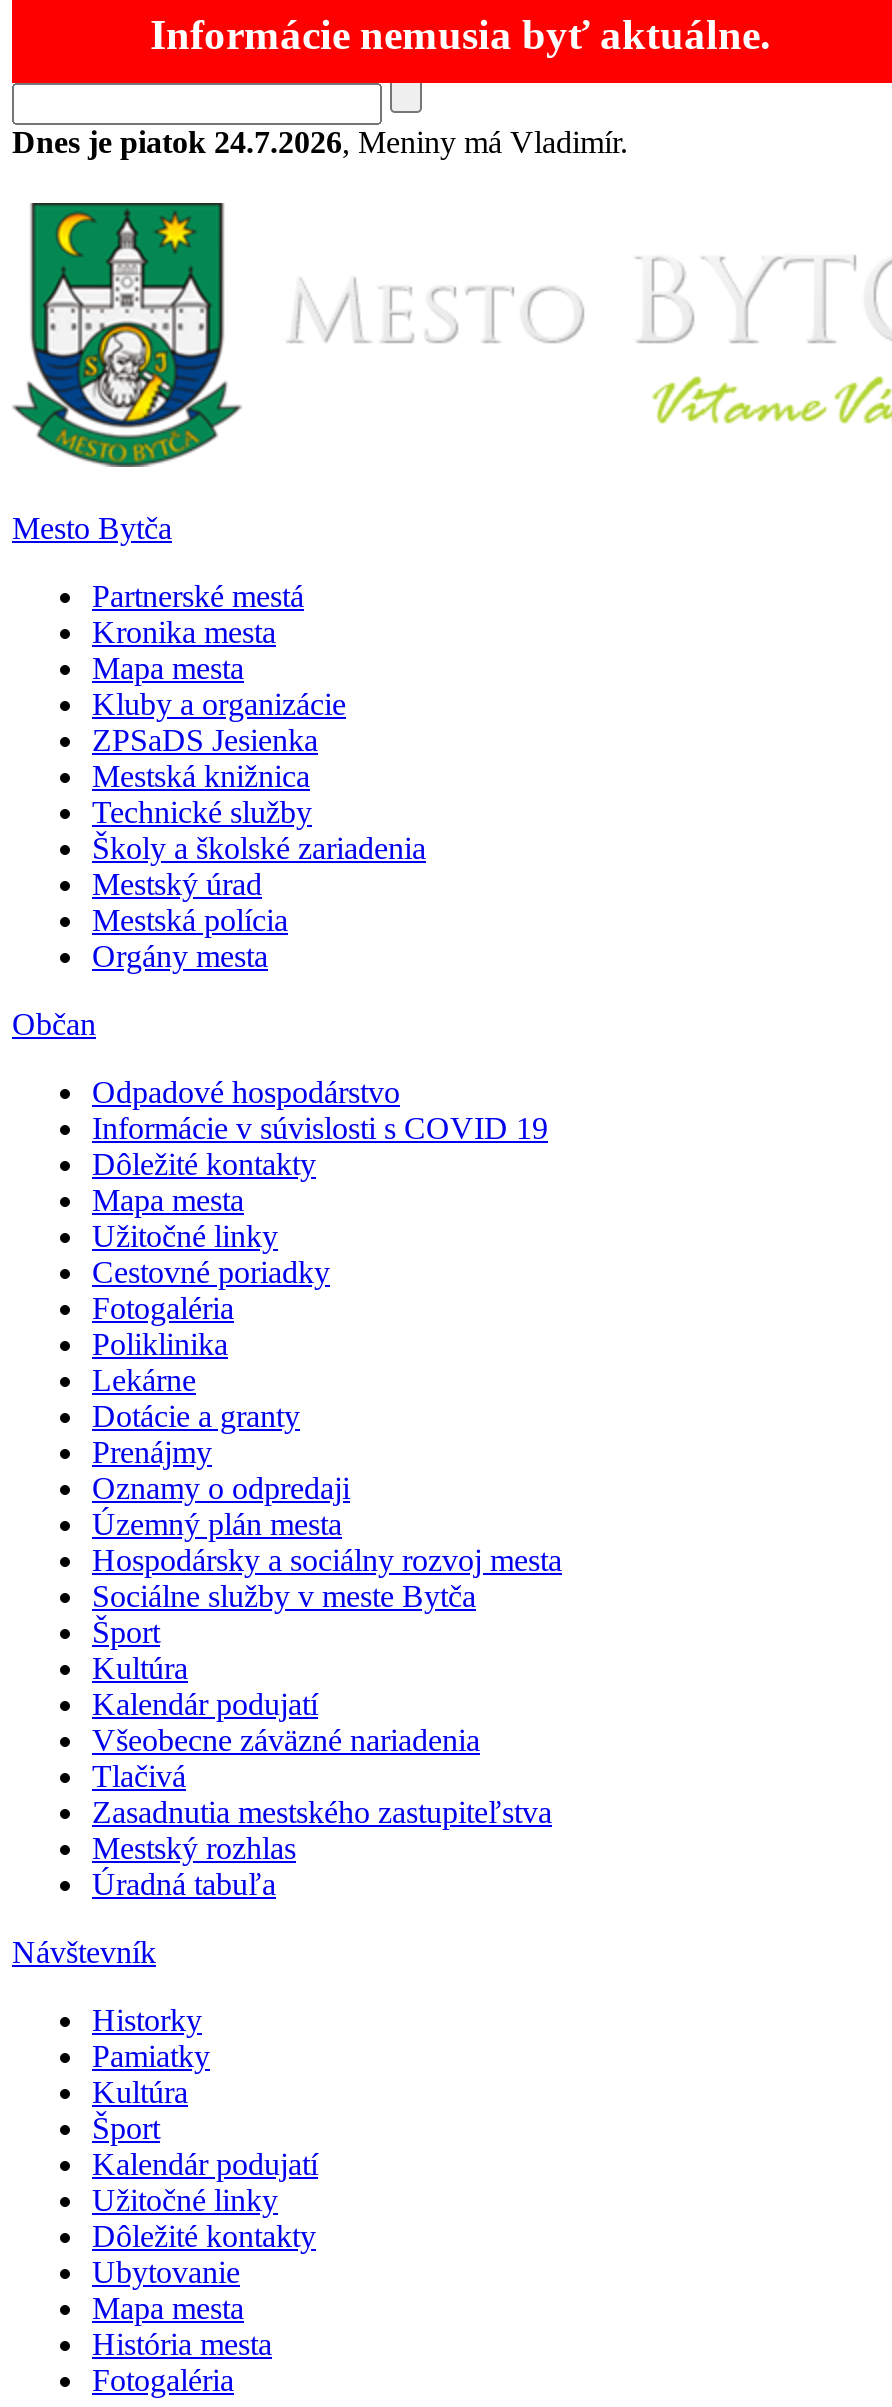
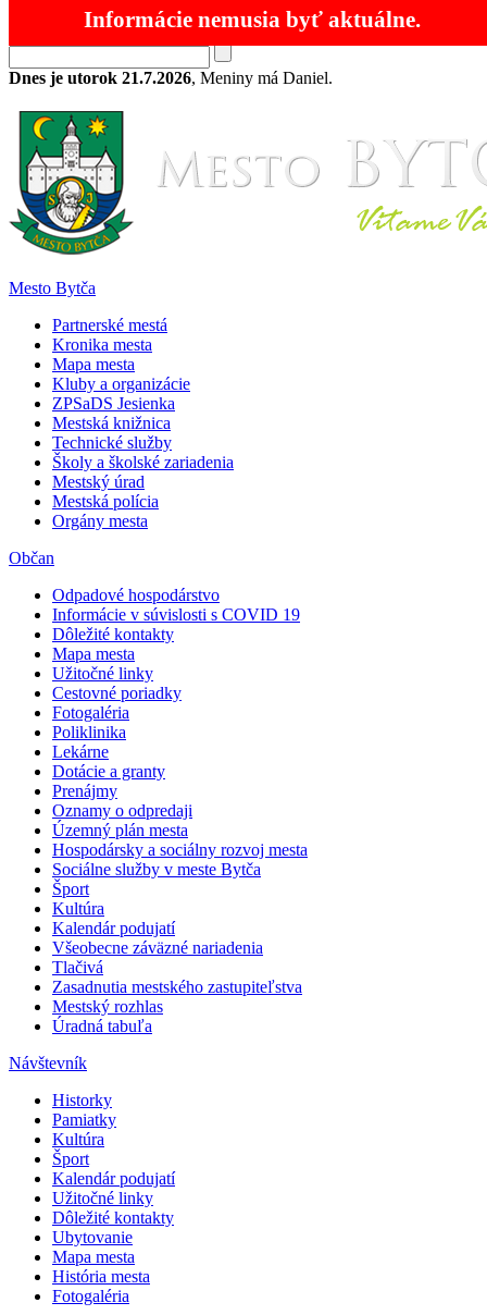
- Dnes je piatok 24.7.2026, Meniny má Vladimír.
+ Dnes je utorok 21.7.2026, Meniny má Daniel.
